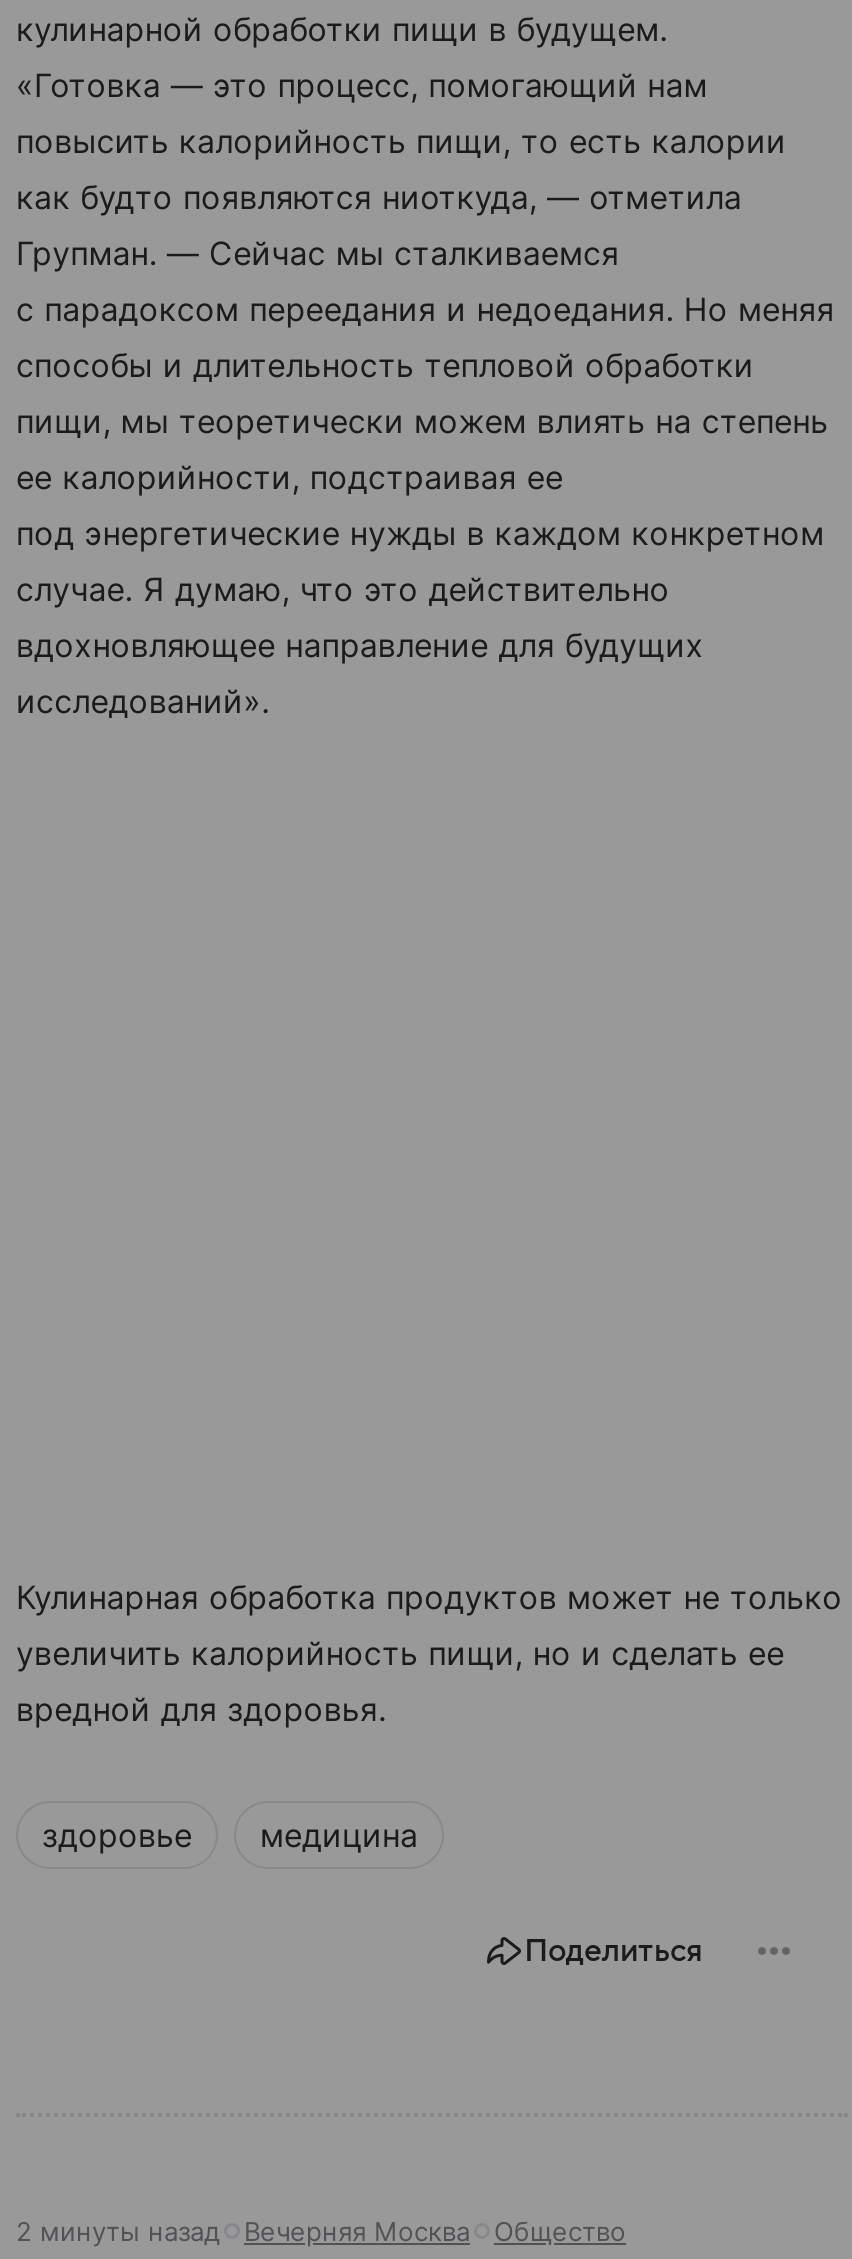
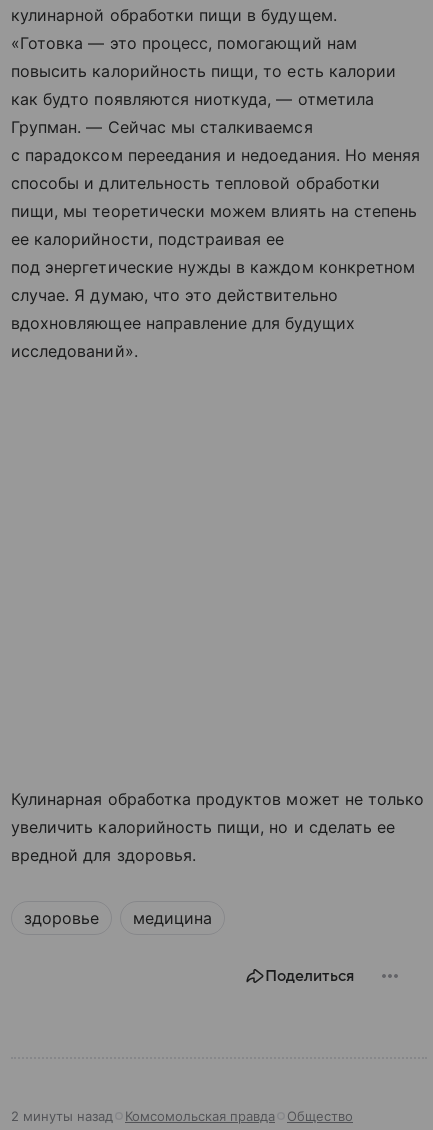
- Вечерняя Москва
+ Комсомольская правда
